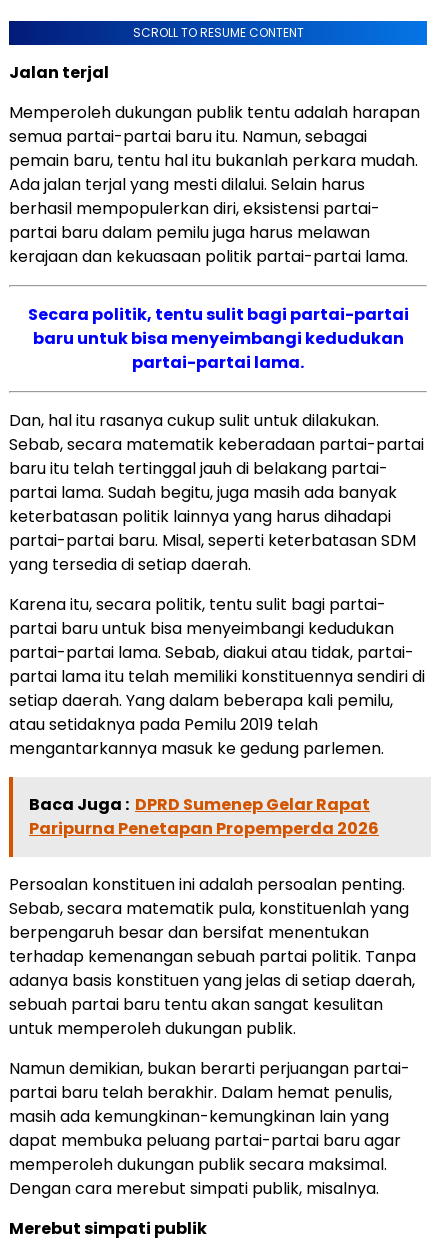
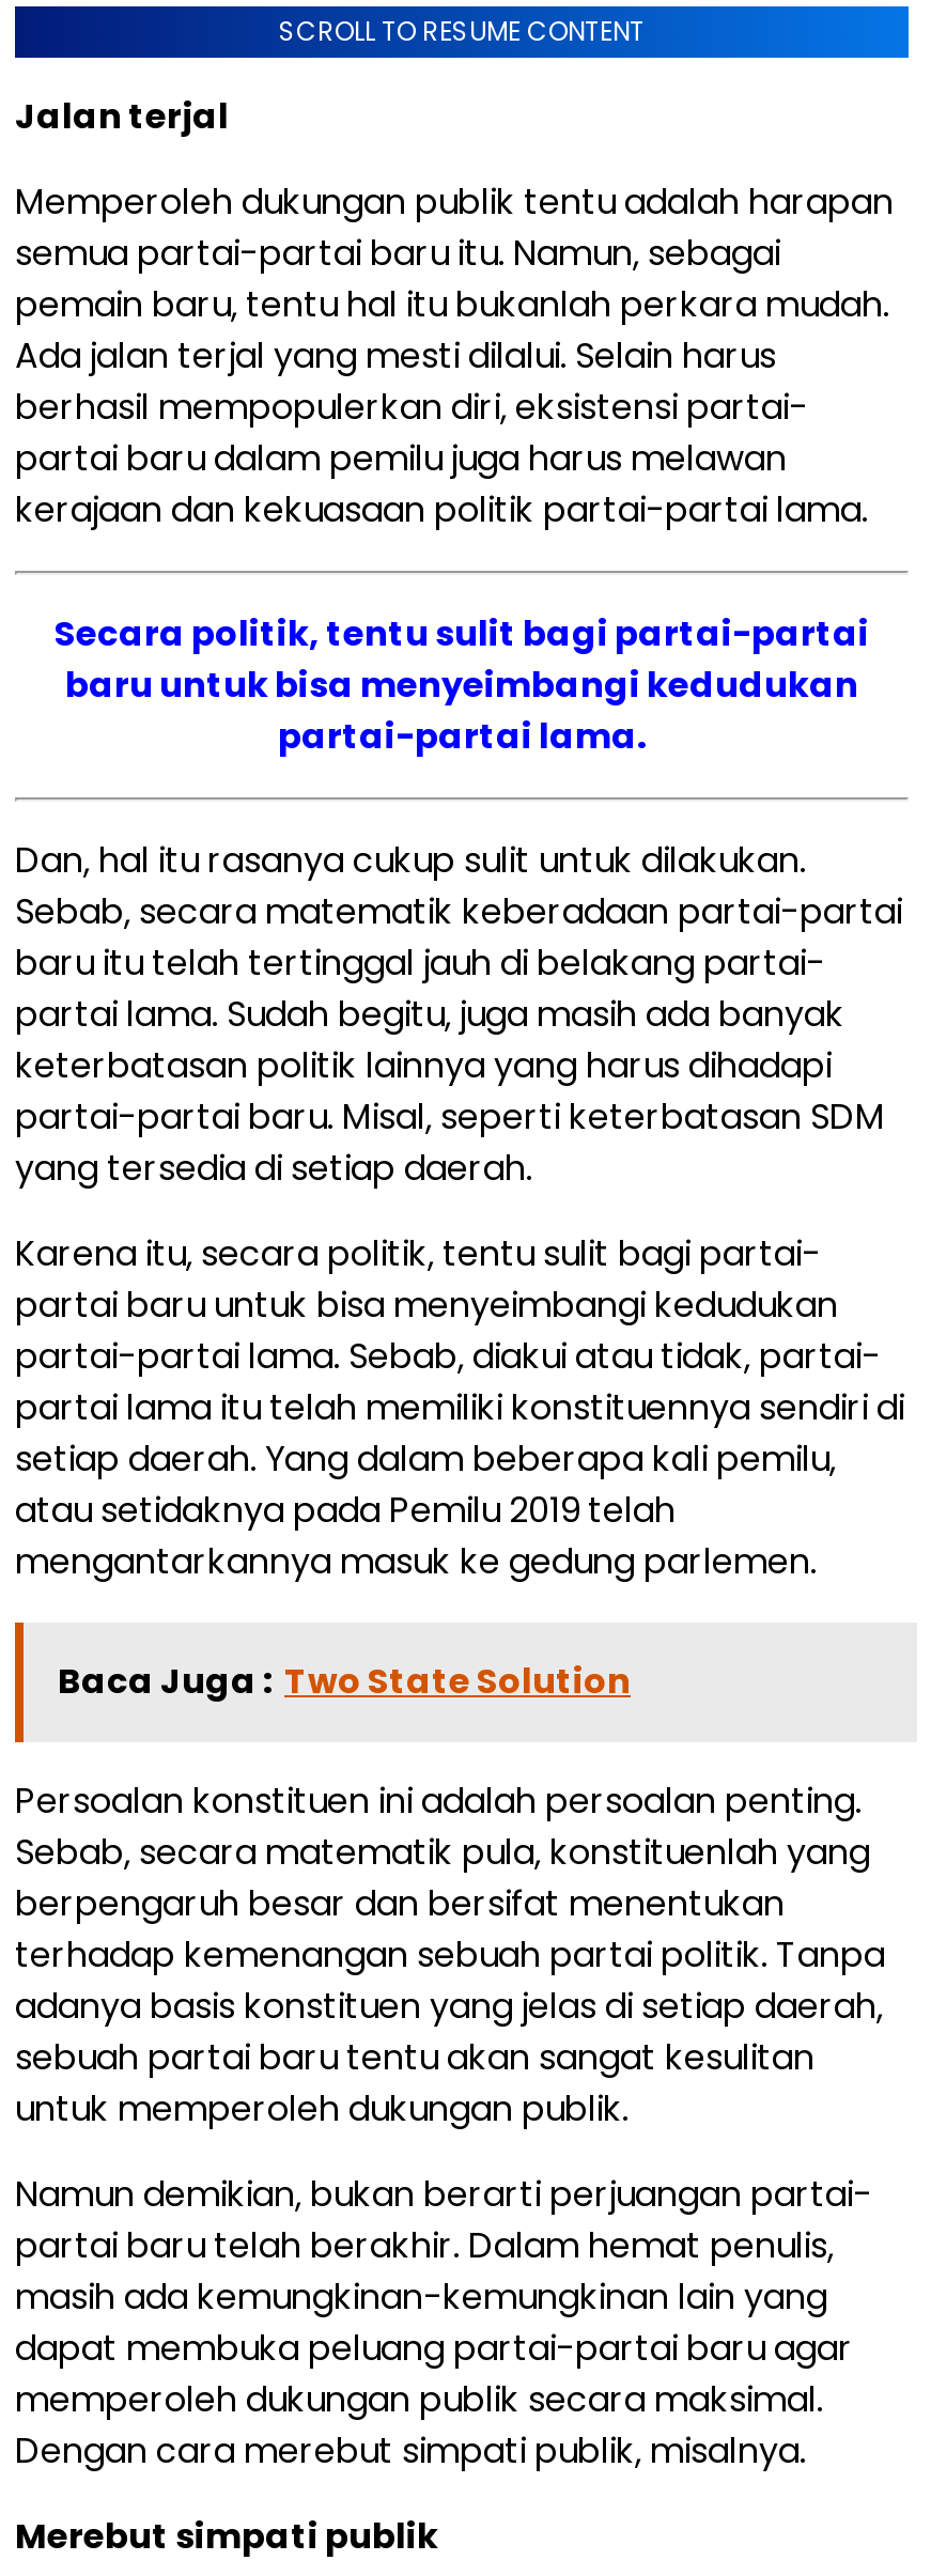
- Baca Juga : DPRD Sumenep Gelar Rapat
- Paripurna Penetapan Propemperda 2026
+ Baca Juga : Two State Solution
